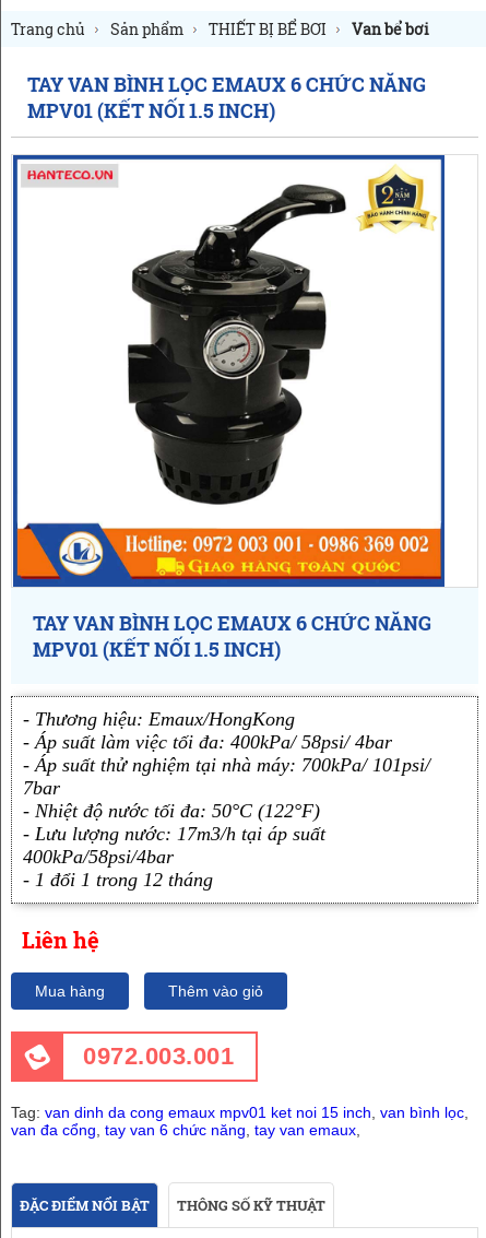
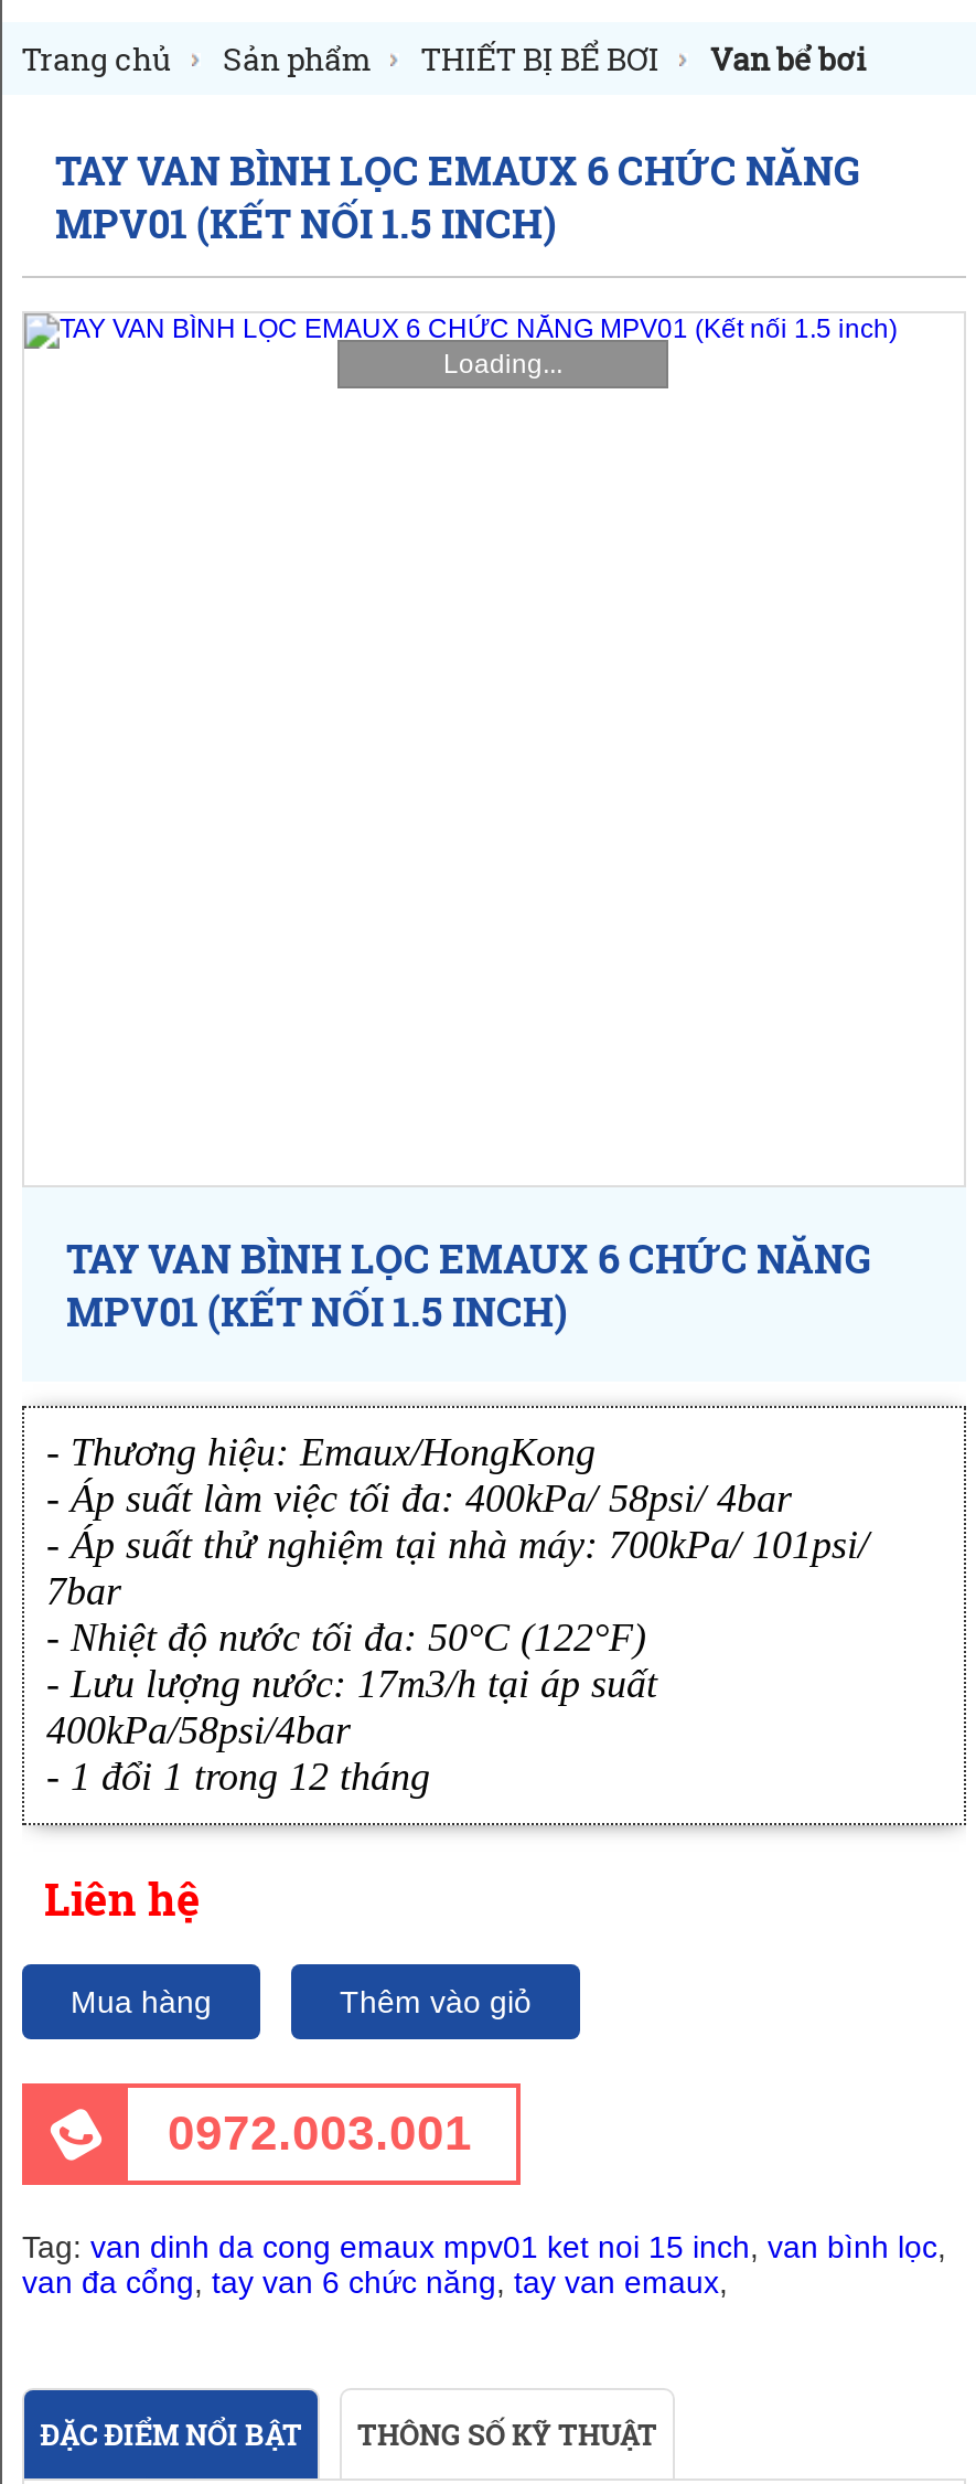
+ Loading...

- [image]
